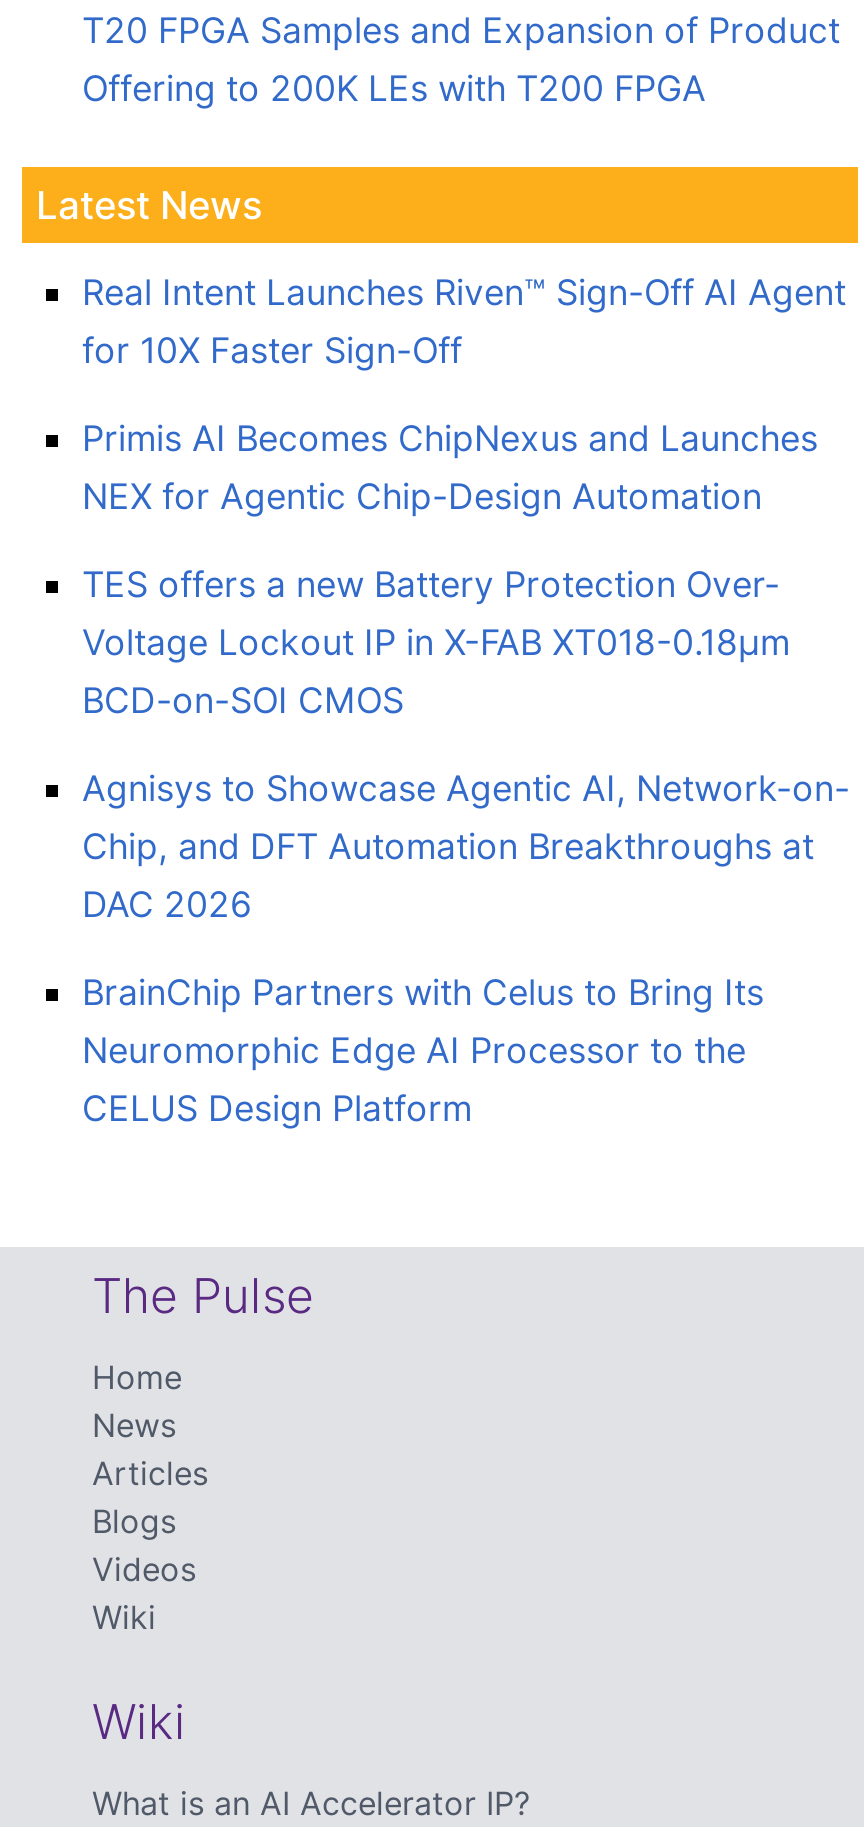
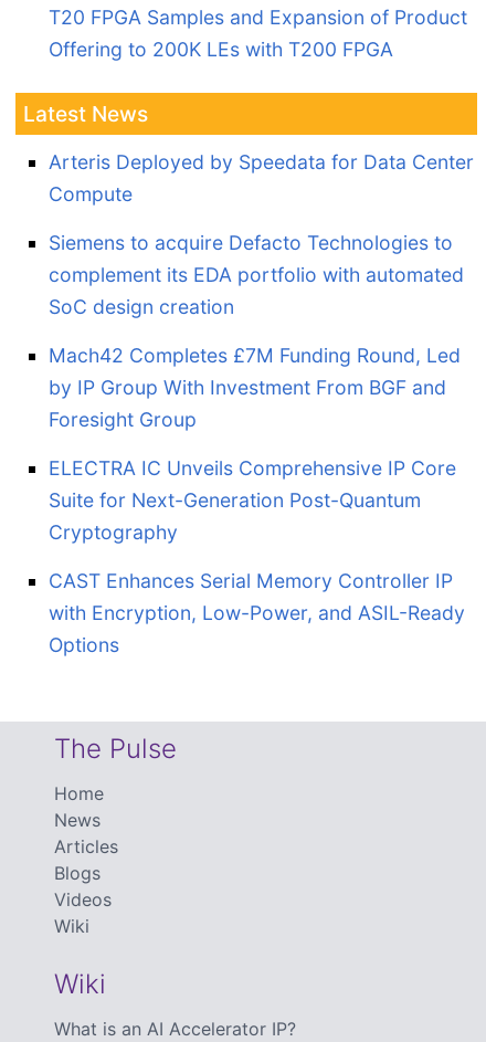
- Real Intent Launches Riven™ Sign-Off AI Agent
- for 10X Faster Sign-Off
+ Arteris Deployed by Speedata for Data Center
+ Compute

- Primis AI Becomes ChipNexus and Launches
- NEX for Agentic Chip-Design Automation
+ Siemens to acquire Defacto Technologies to
+ complement its EDA portfolio with automated
+ SoC design creation

- TES offers a new Battery Protection Over-
- Voltage Lockout IP in X-FAB XT018-0.18µm
- BCD-on-SOI CMOS
+ Mach42 Completes £7M Funding Round, Led
+ by IP Group With Investment From BGF and
+ Foresight Group

- Agnisys to Showcase Agentic AI, Network-on-
- Chip, and DFT Automation Breakthroughs at
- DAC 2026
+ ELECTRA IC Unveils Comprehensive IP Core
+ Suite for Next-Generation Post-Quantum
+ Cryptography

- BrainChip Partners with Celus to Bring Its
- Neuromorphic Edge AI Processor to the
- CELUS Design Platform
+ CAST Enhances Serial Memory Controller IP
+ with Encryption, Low-Power, and ASIL-Ready
+ Options
